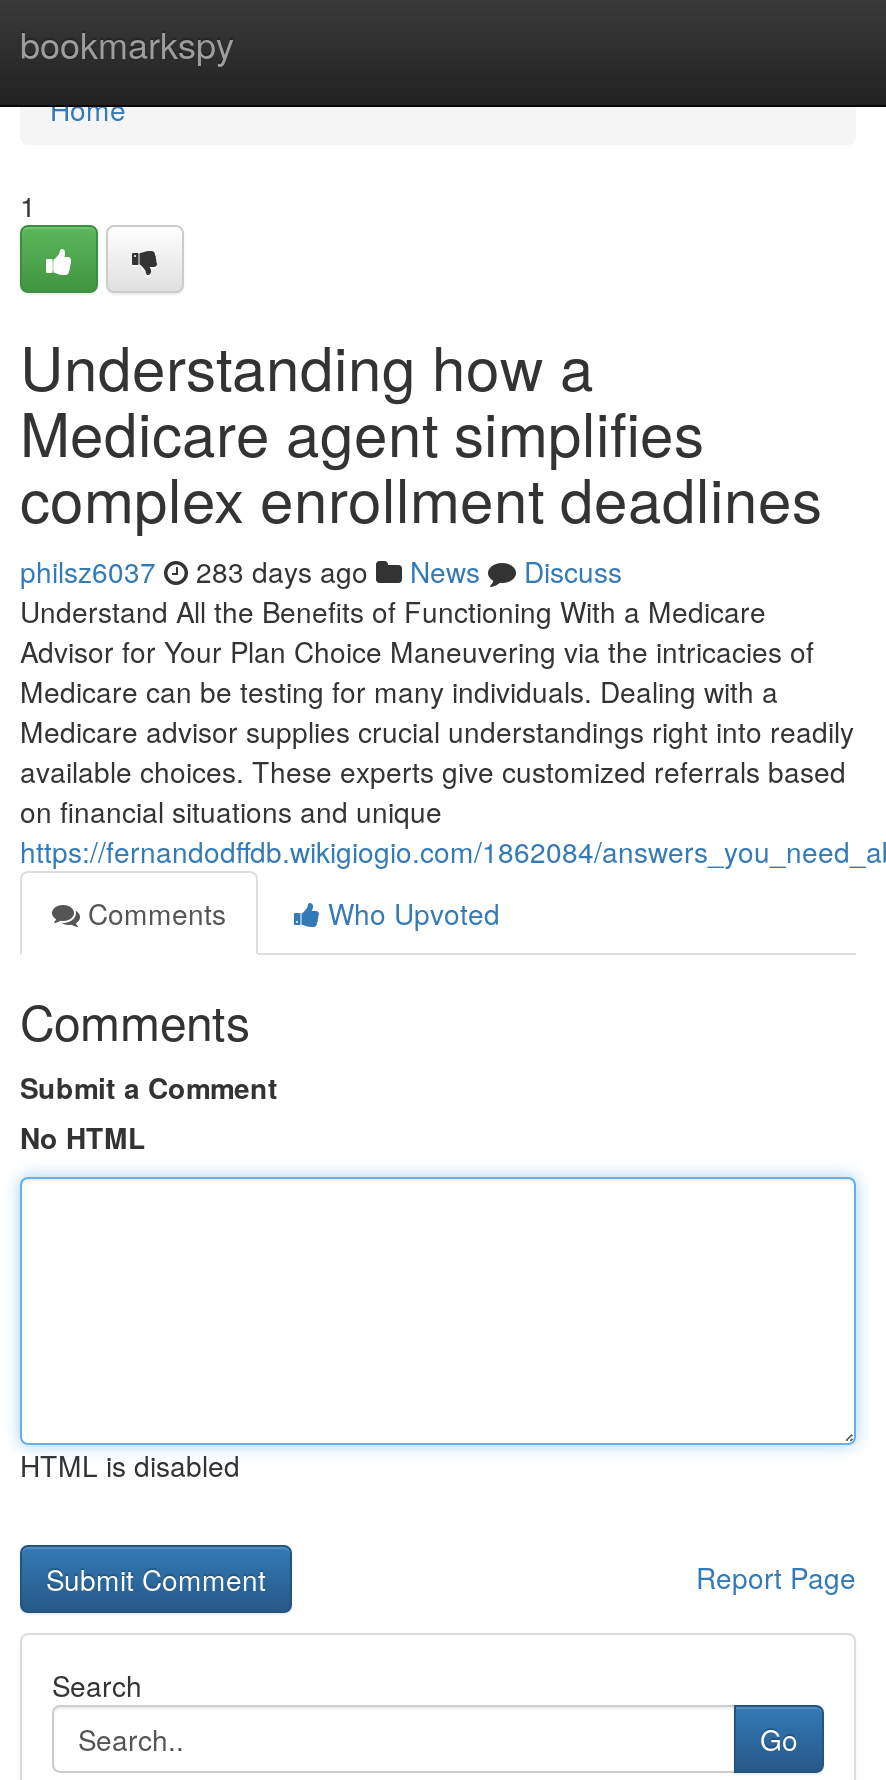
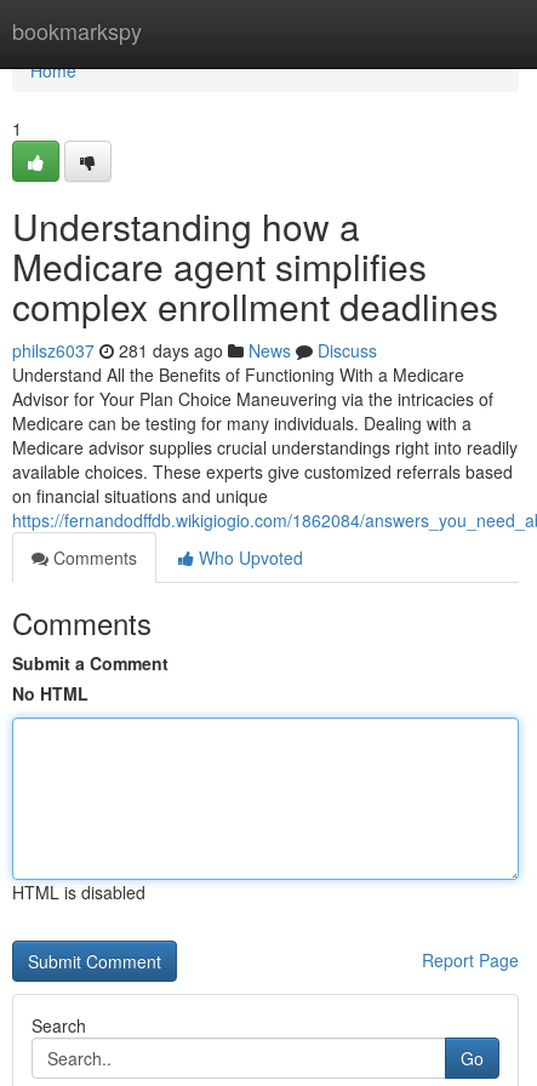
- philsz6037 283 days ago News Discuss
+ philsz6037 281 days ago News Discuss
